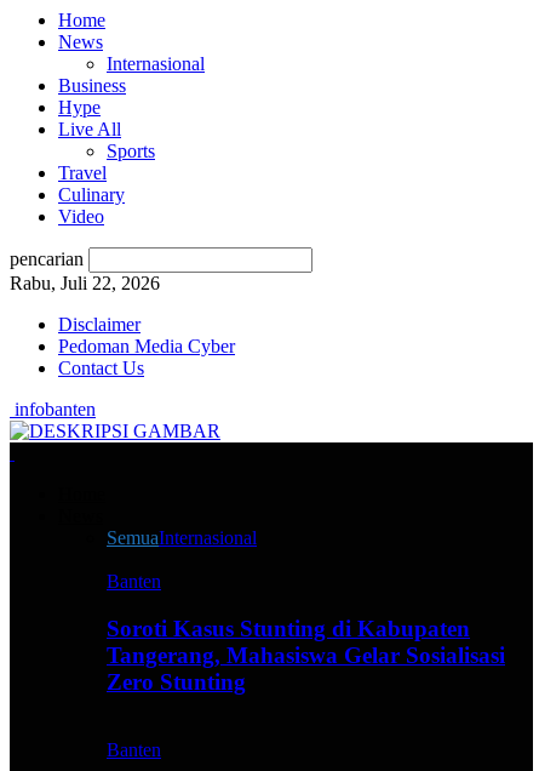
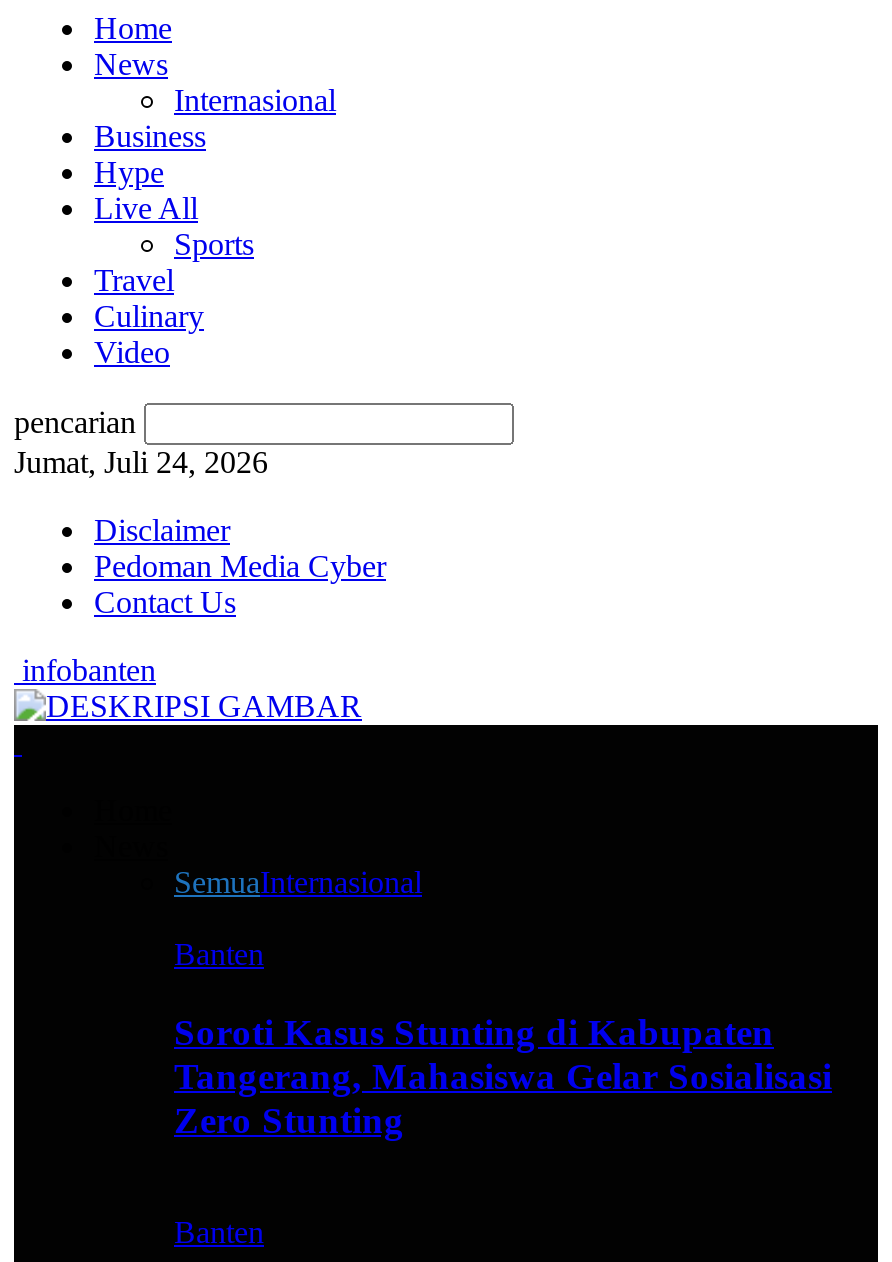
- Rabu, Juli 22, 2026
+ Jumat, Juli 24, 2026
